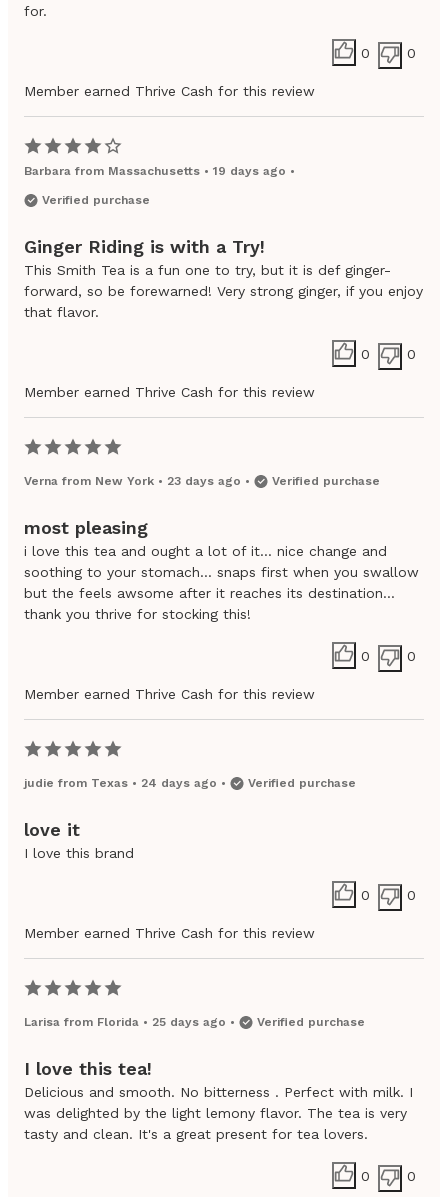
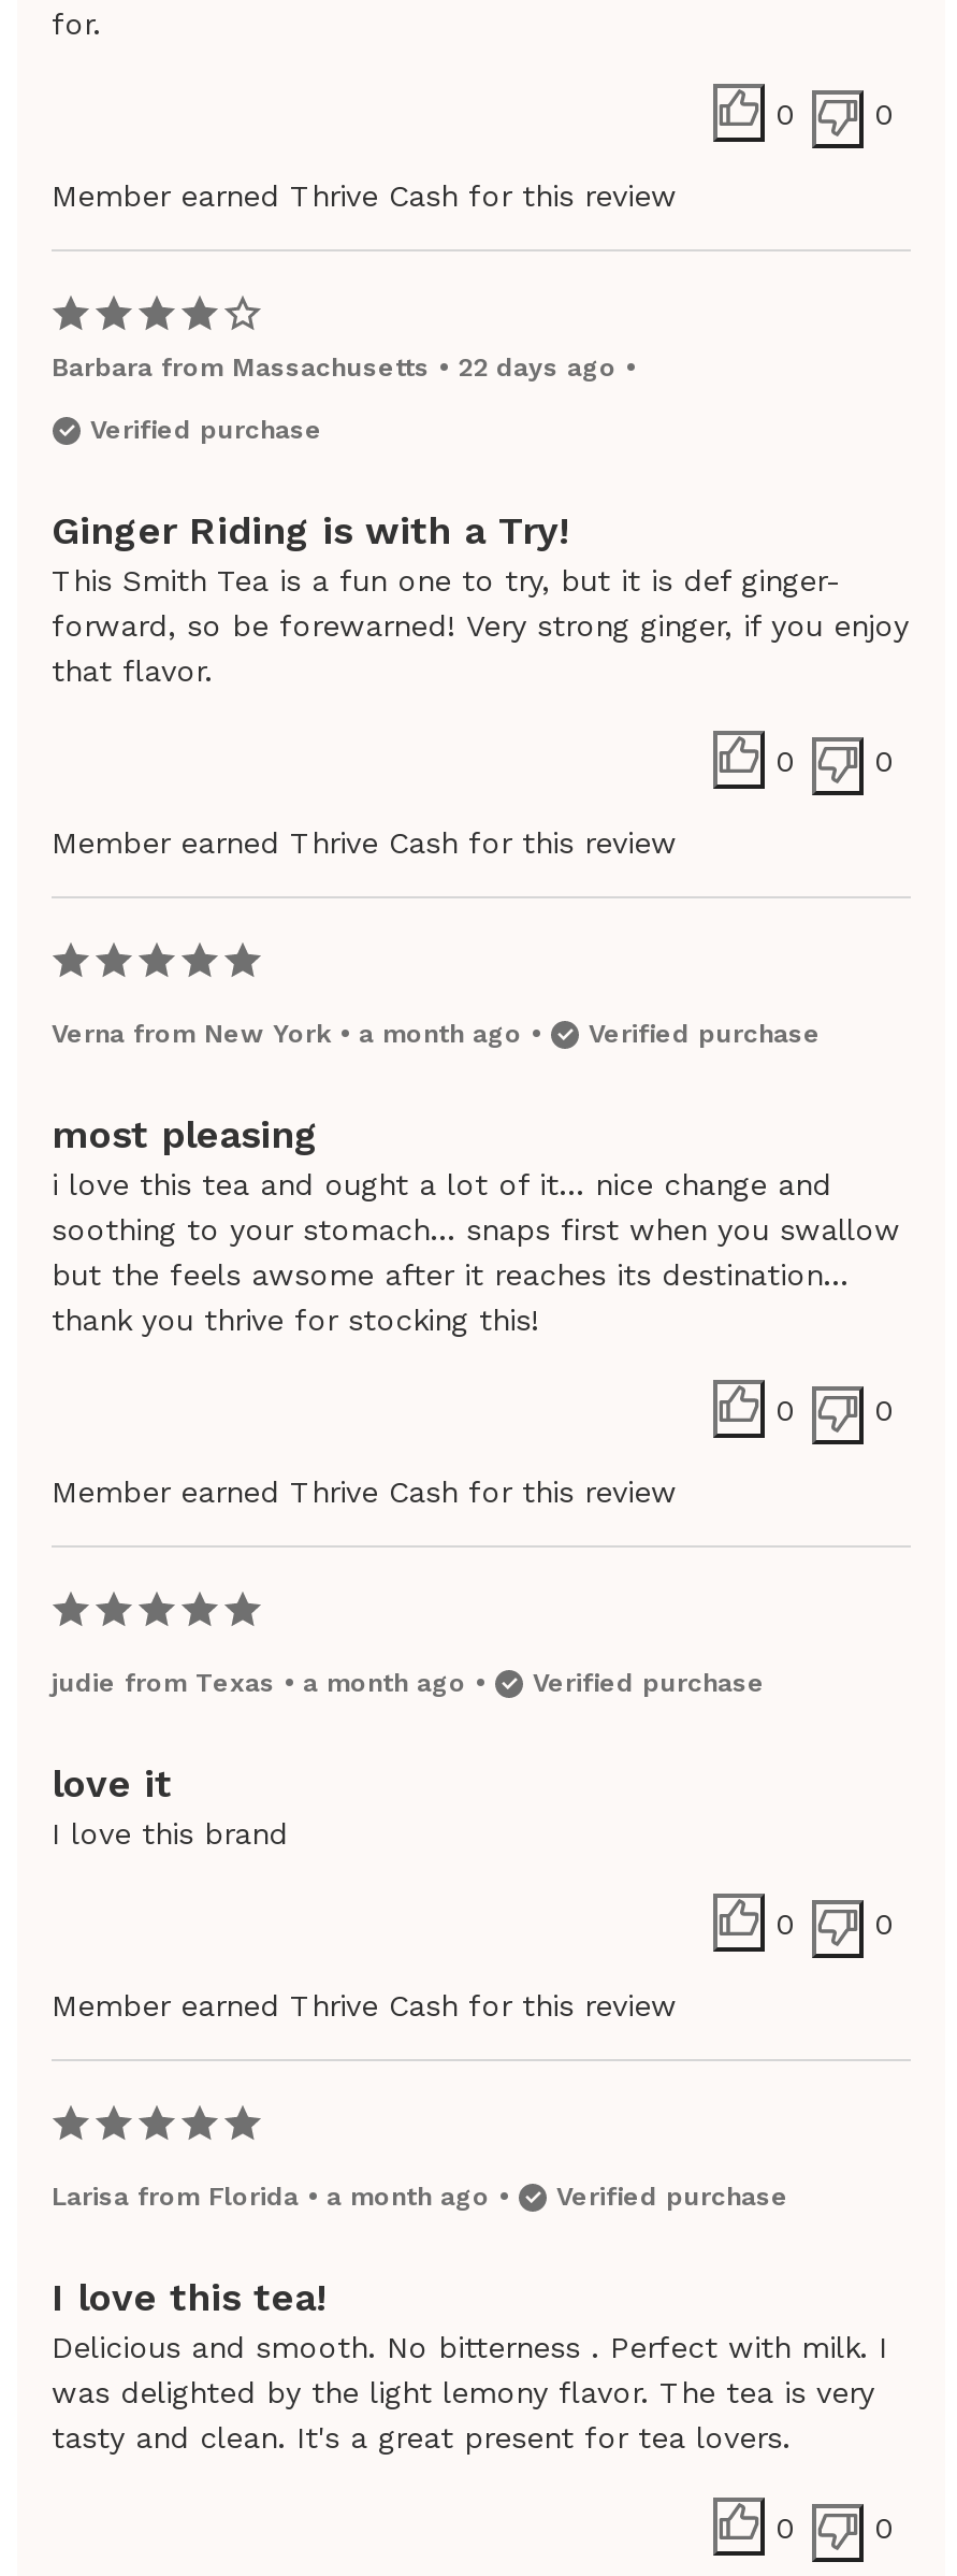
- Barbara from Massachusetts • 19 days ago •
+ Barbara from Massachusetts • 22 days ago •

- Verna from New York • 23 days ago •
+ Verna from New York • a month ago •

- judie from Texas • 24 days ago •
+ judie from Texas • a month ago •

- Larisa from Florida • 25 days ago •
+ Larisa from Florida • a month ago •
